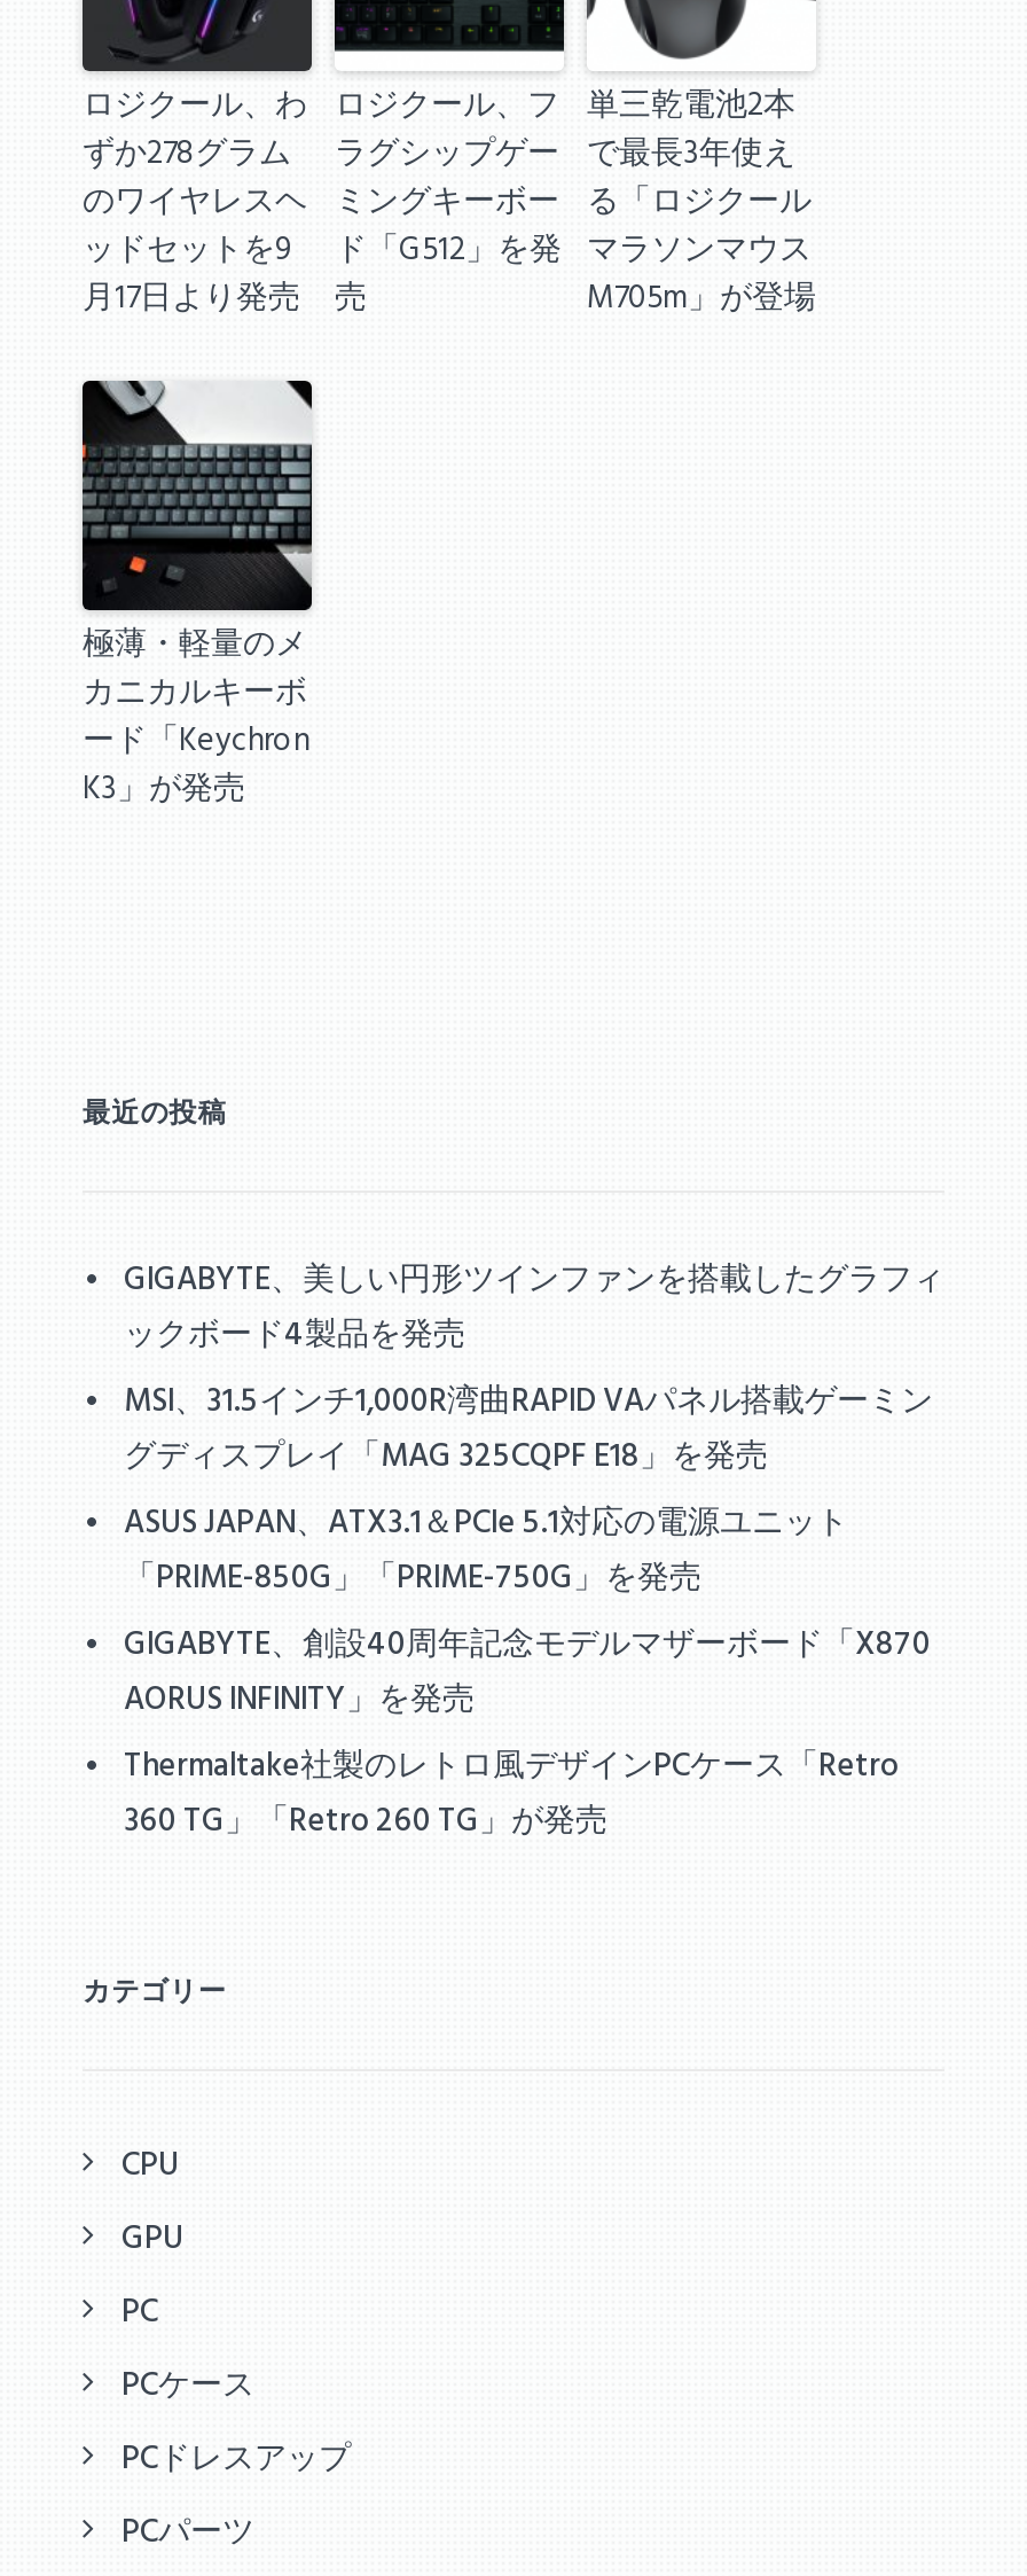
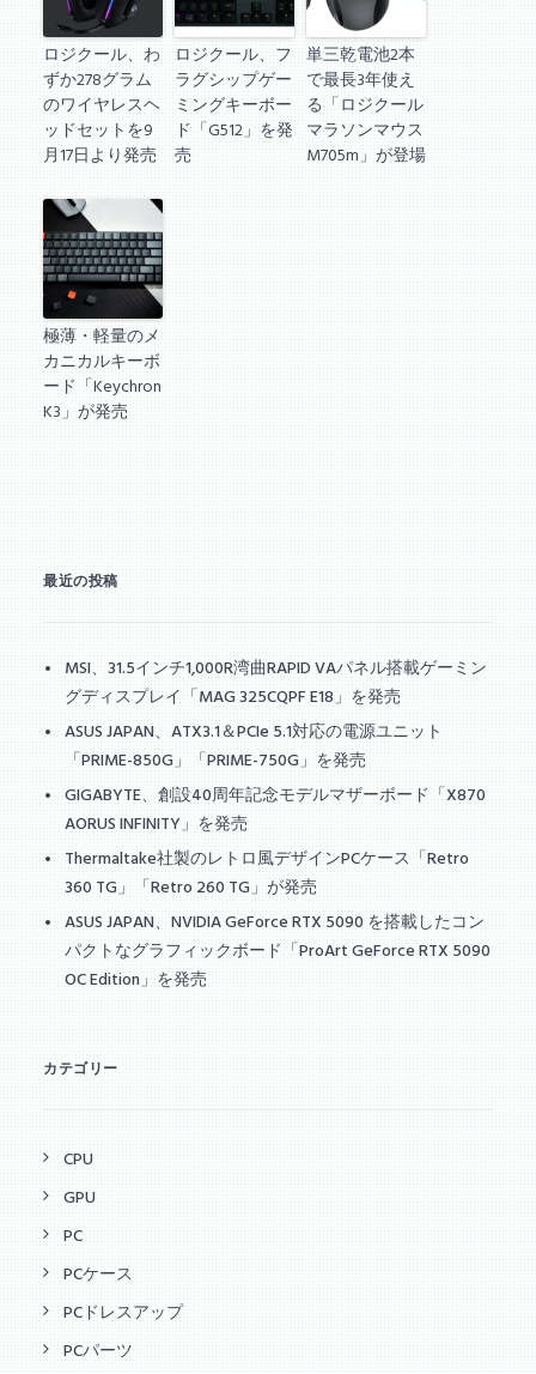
- GIGABYTE、美しい円形ツインファンを搭載したグラフィ
- ックボード4製品を発売

moved up: MSI、31.5インチ1,000R湾曲RAPID VAパネル搭載ゲーミン | グディスプレイ「MAG 325CQPF E18」を発売 | ASUS JAPAN、ATX3.1＆PCIe 5.1対応の電源ユニット | 「PRIME-850G」「PRIME-750G」を発売 | GIGABYTE、創設40周年記念モデルマザーボード「X870 | AORUS INFINITY」を発売 | Thermaltake社製のレトロ風デザインPCケース「Retro | 360 TG」「Retro 260 TG」が発売

+ ASUS JAPAN、NVIDIA GeForce RTX 5090 を搭載したコン
+ パクトなグラフィックボード「ProArt GeForce RTX 5090
+ OC Edition」を発売
